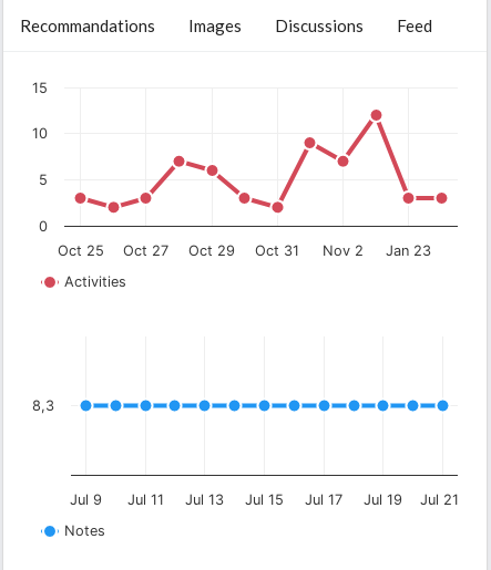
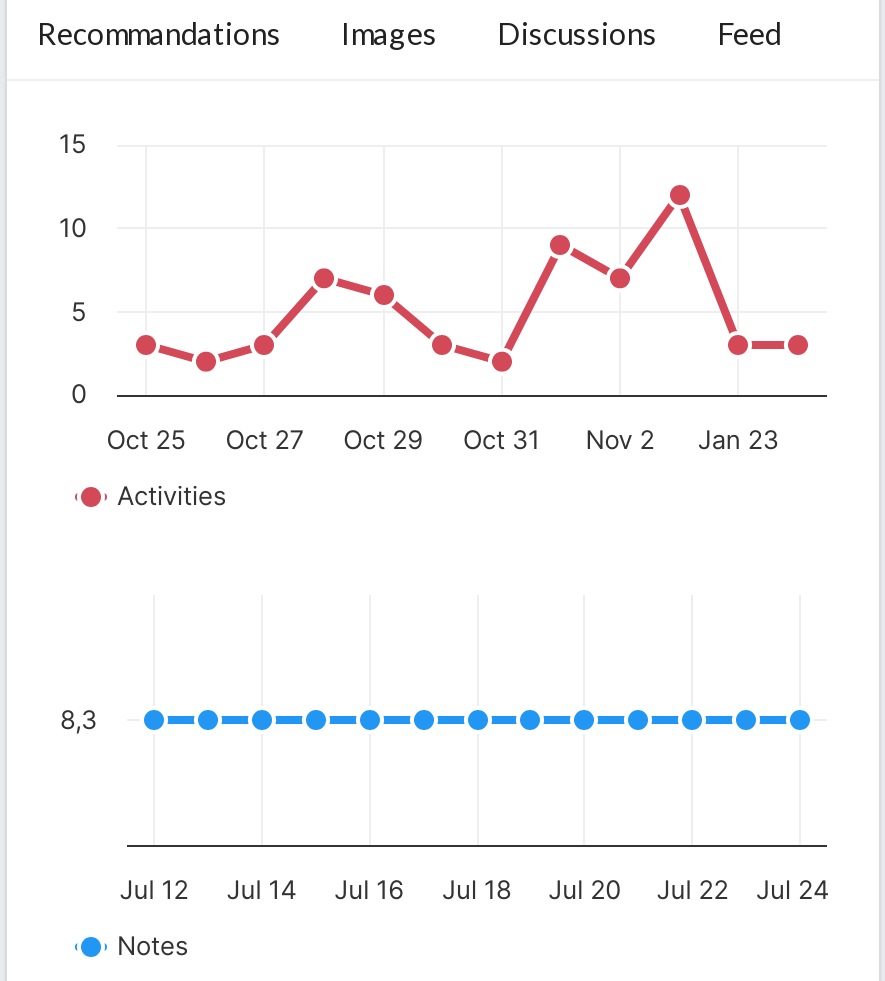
- Jul 9
+ Jul 12

- Jul 11
+ Jul 14

- Jul 13
+ Jul 16

- Jul 15
+ Jul 18

- Jul 17
+ Jul 20

- Jul 19
+ Jul 22

- Jul 21
+ Jul 24
